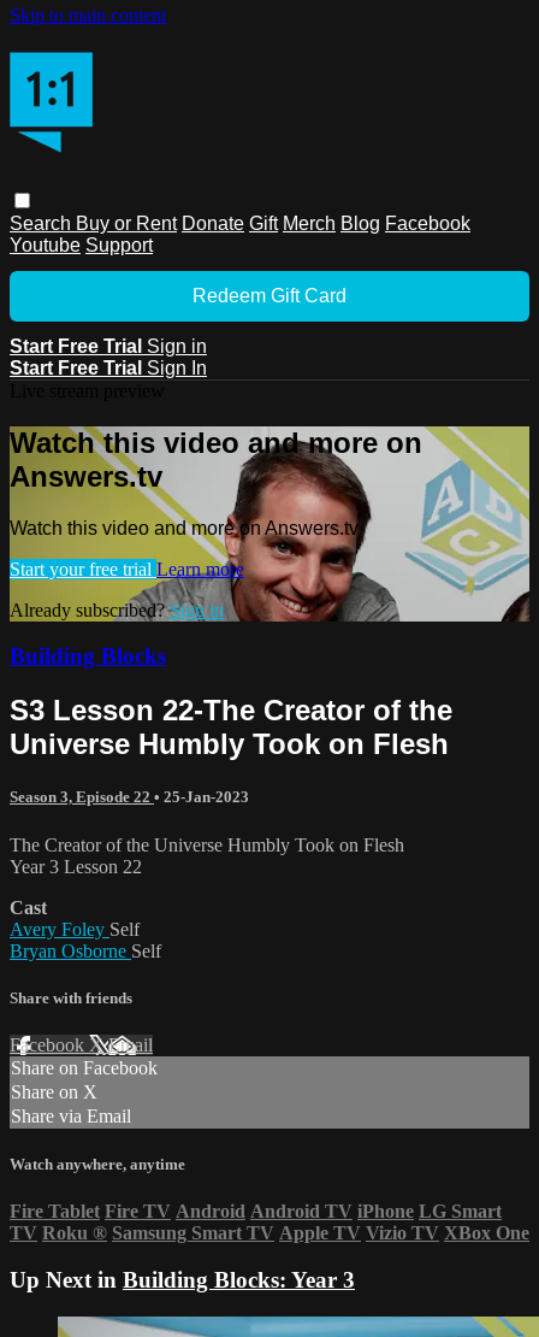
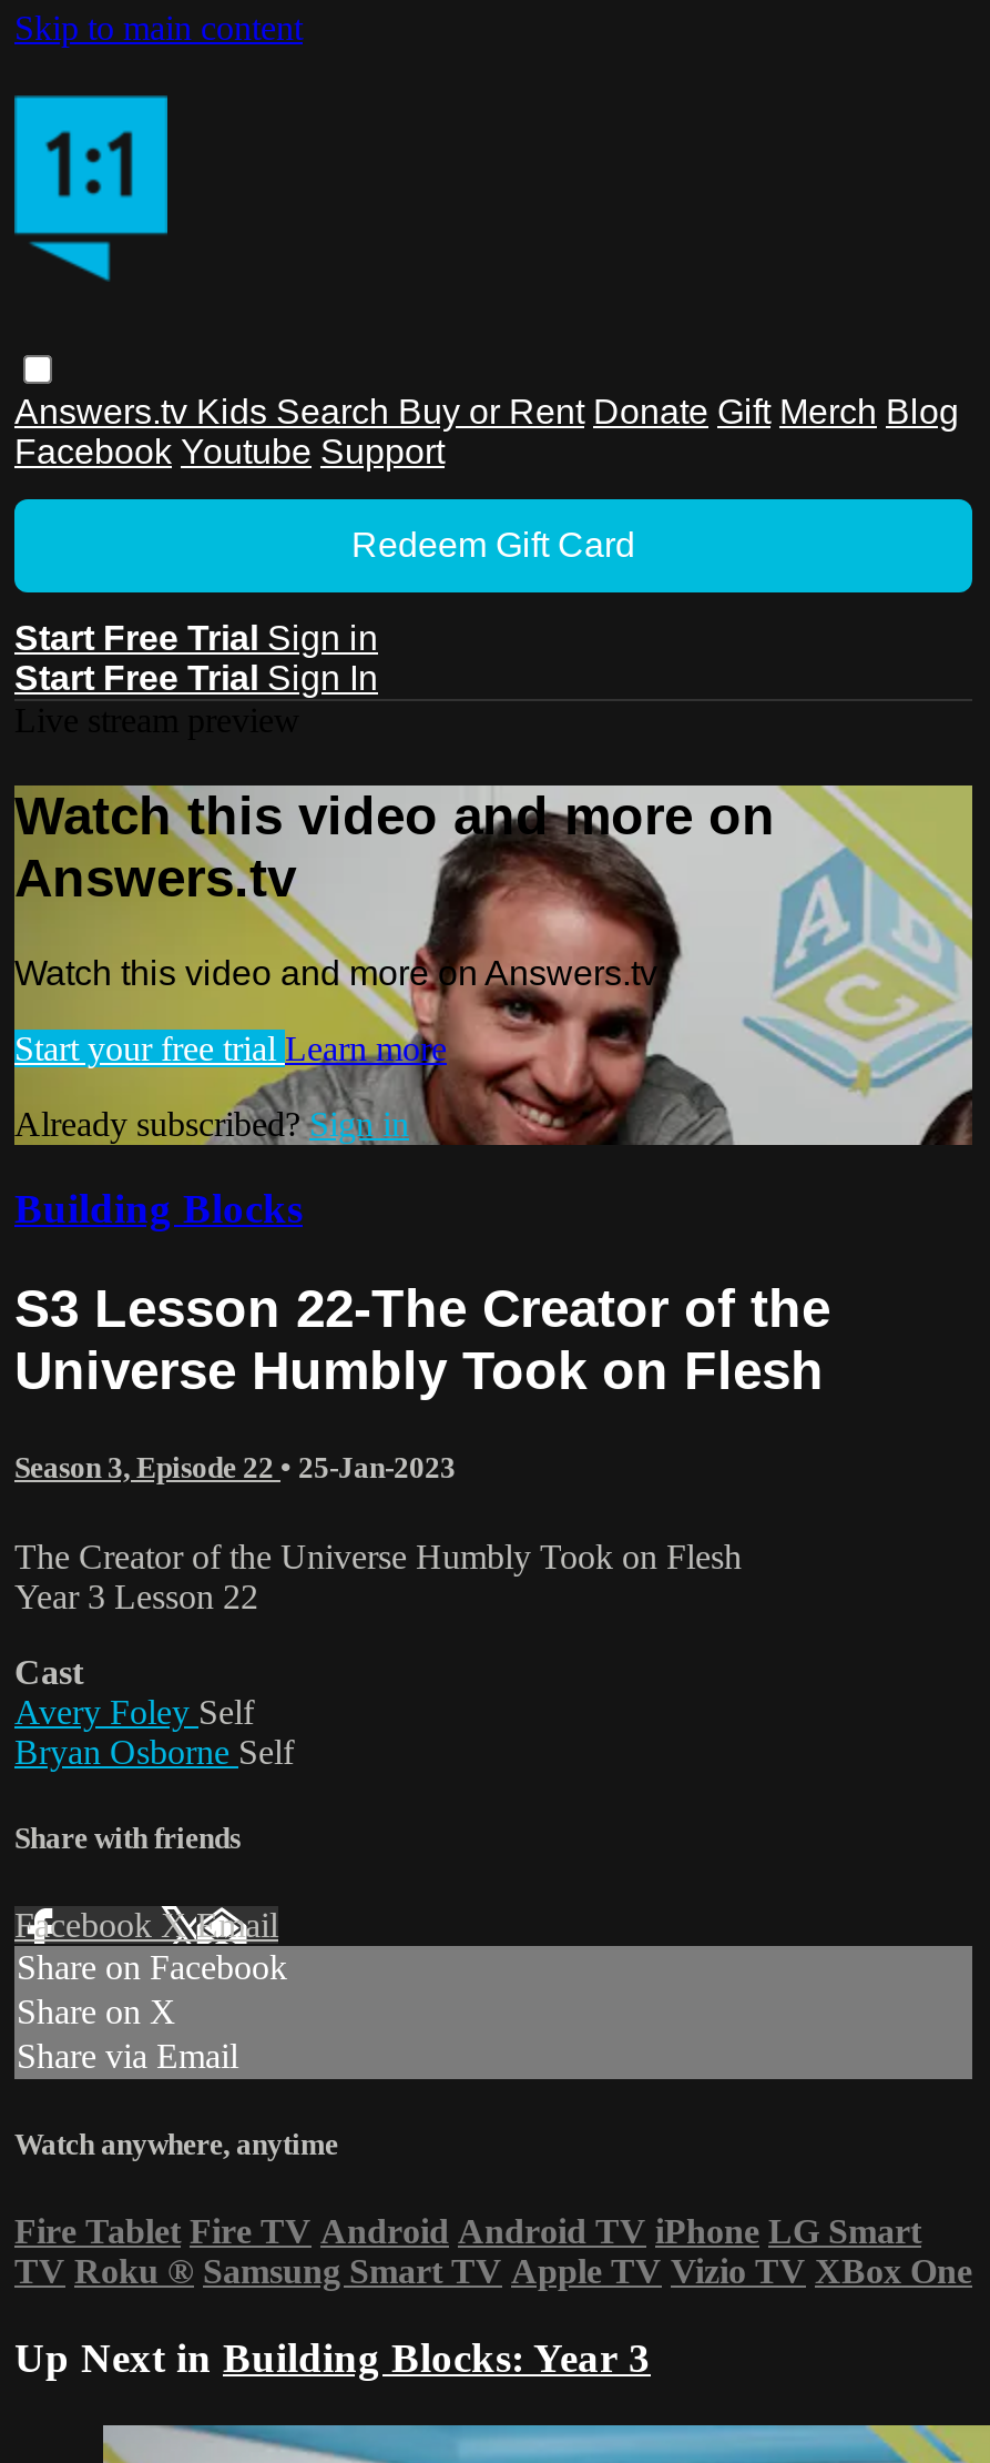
- Search Buy or Rent Donate Gift Merch Blog Facebook
- Youtube Support
+ Answers.tv Kids Search Buy or Rent Donate Gift Merch Blog
+ Facebook Youtube Support
